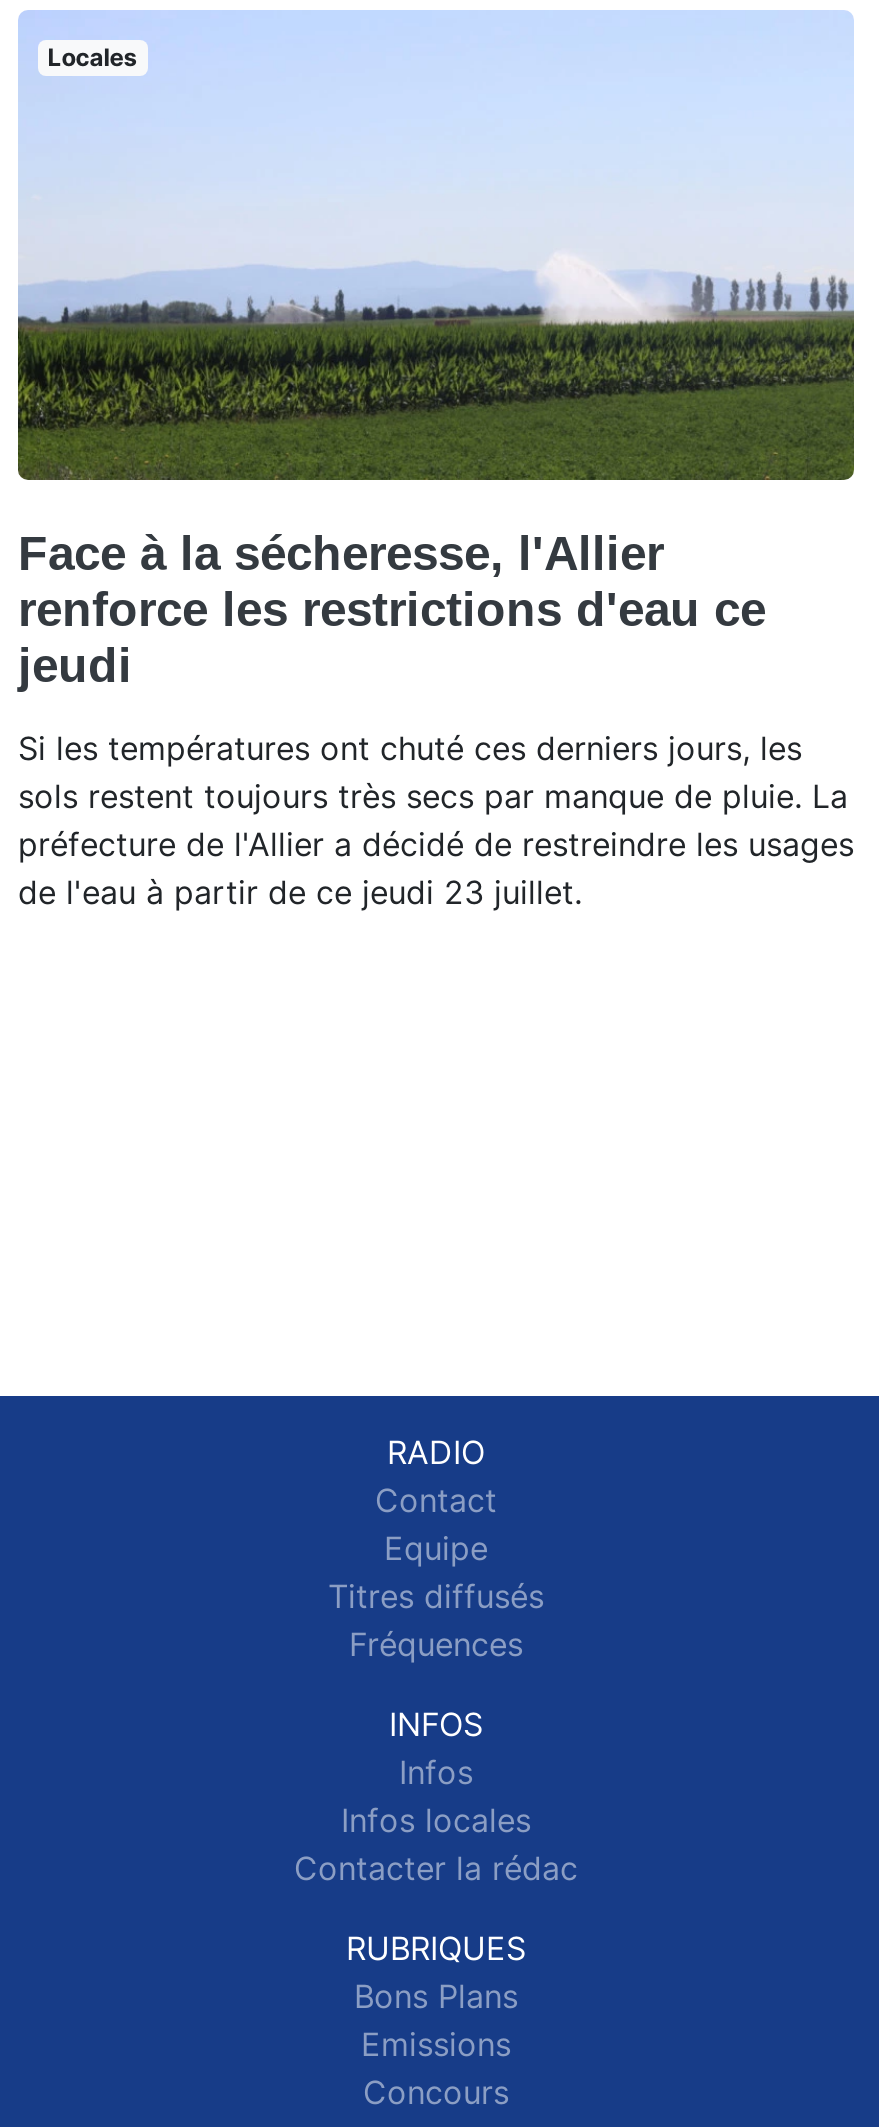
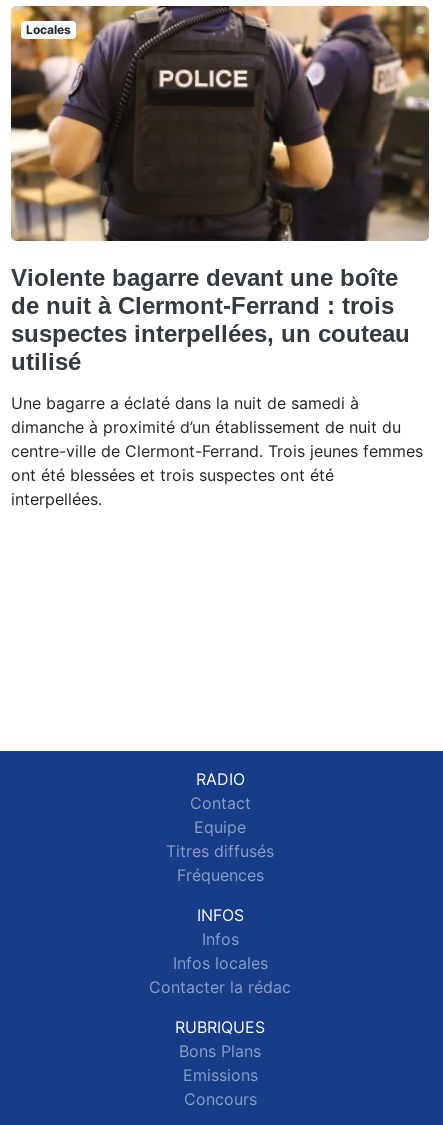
- [image]
- Face à la sécheresse, l'Allier
- renforce les restrictions d'eau ce
- jeudi
+ [image]
+ Violente bagarre devant une boîte
+ de nuit à Clermont-Ferrand : trois
+ suspectes interpellées, un couteau
+ utilisé

- Si les températures ont chuté ces derniers jours, les
- sols restent toujours très secs par manque de pluie. La
- préfecture de l'Allier a décidé de restreindre les usages
- de l'eau à partir de ce jeudi 23 juillet.
+ Une bagarre a éclaté dans la nuit de samedi à
+ dimanche à proximité d’un établissement de nuit du
+ centre-ville de Clermont-Ferrand. Trois jeunes femmes
+ ont été blessées et trois suspectes ont été
+ interpellées.
